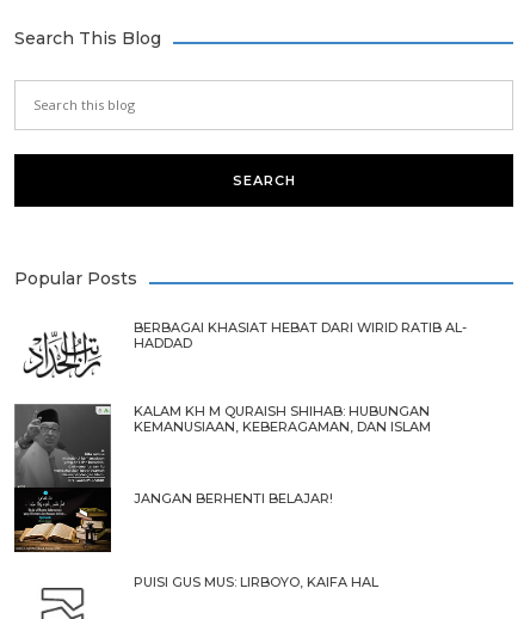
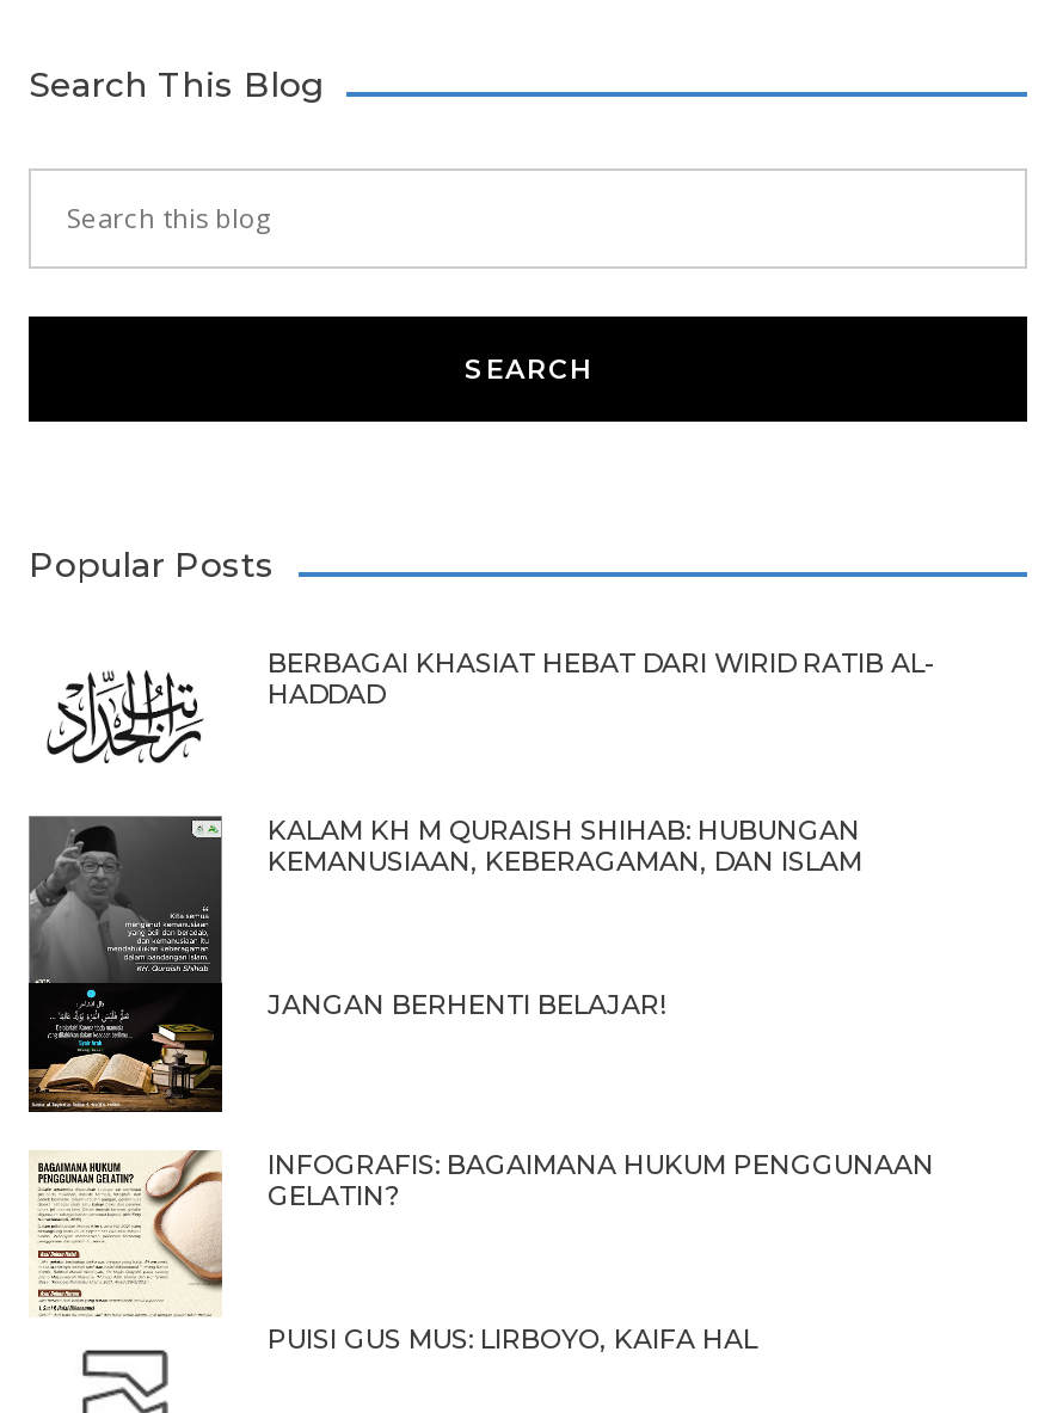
+ [image]
+ INFOGRAFIS: BAGAIMANA HUKUM PENGGUNAAN
+ GELATIN?
